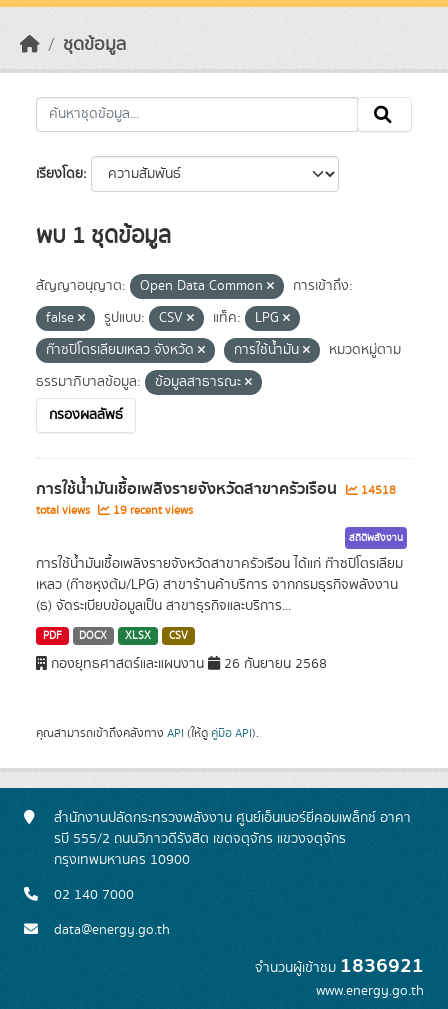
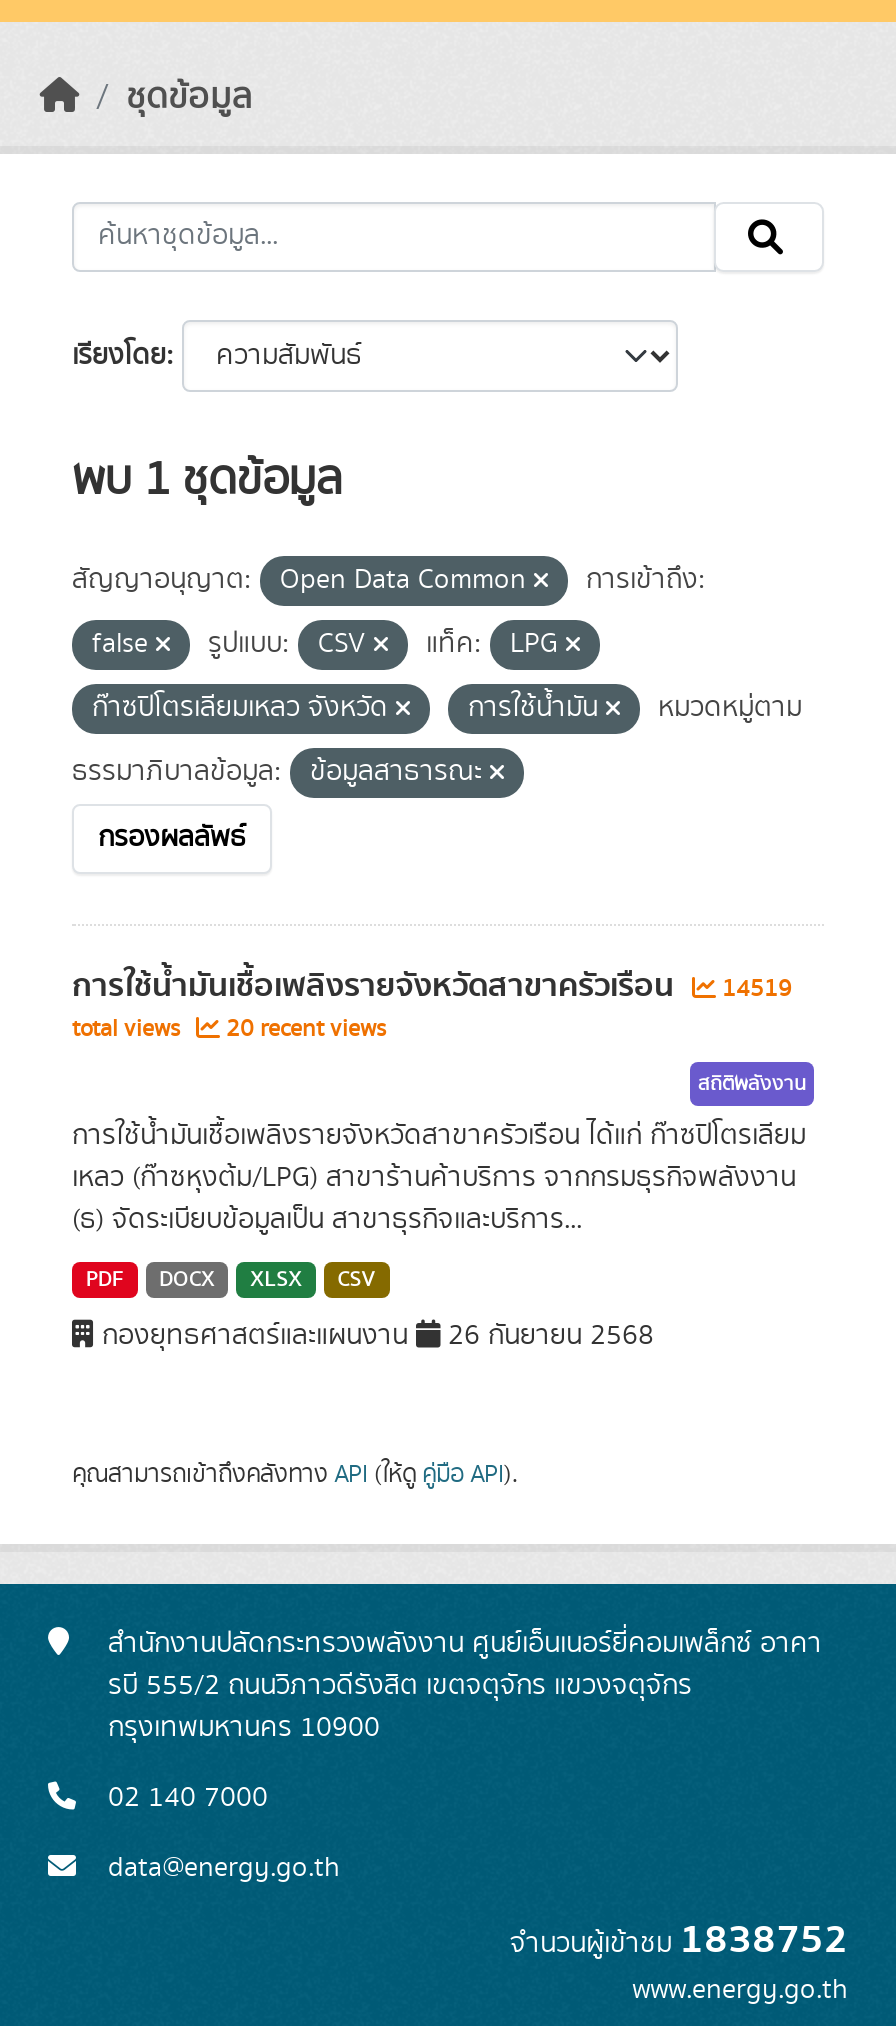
- การใช้น้ำมันเชื้อเพลิงรายจังหวัดสาขาครัวเรือน 14518
+ การใช้น้ำมันเชื้อเพลิงรายจังหวัดสาขาครัวเรือน 14519

- total views 19 recent views
+ total views 20 recent views

- จำนวนผู้เข้าชม1836921
+ จำนวนผู้เข้าชม1838752
